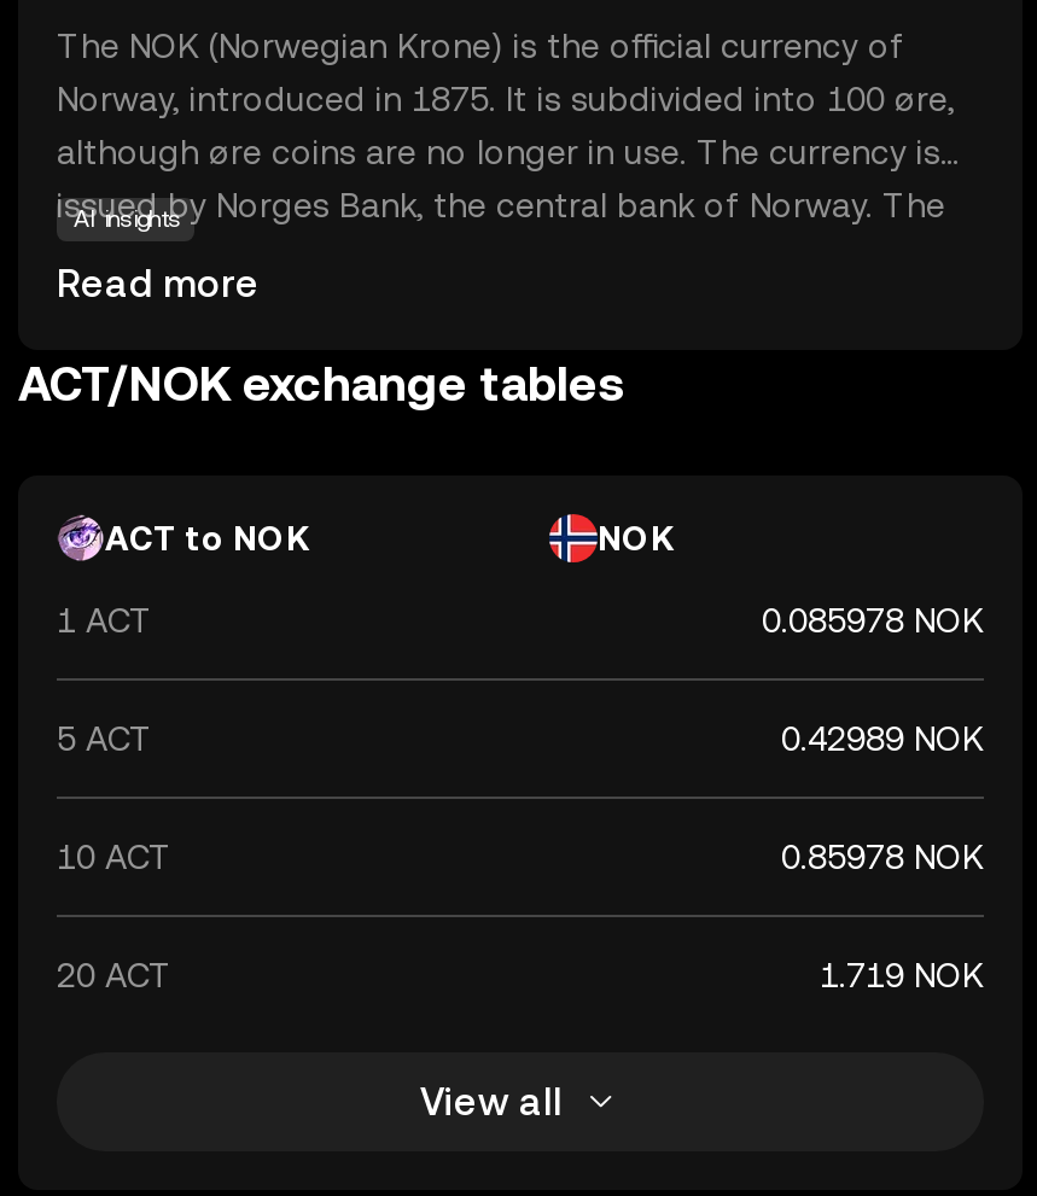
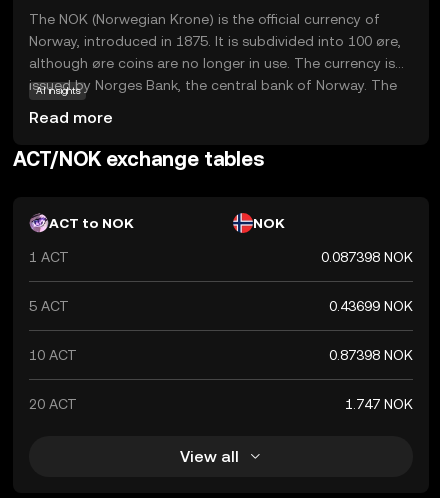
- 0.085978 NOK
+ 0.087398 NOK

- 0.42989 NOK
+ 0.43699 NOK

- 0.85978 NOK
+ 0.87398 NOK

- 1.719 NOK
+ 1.747 NOK
